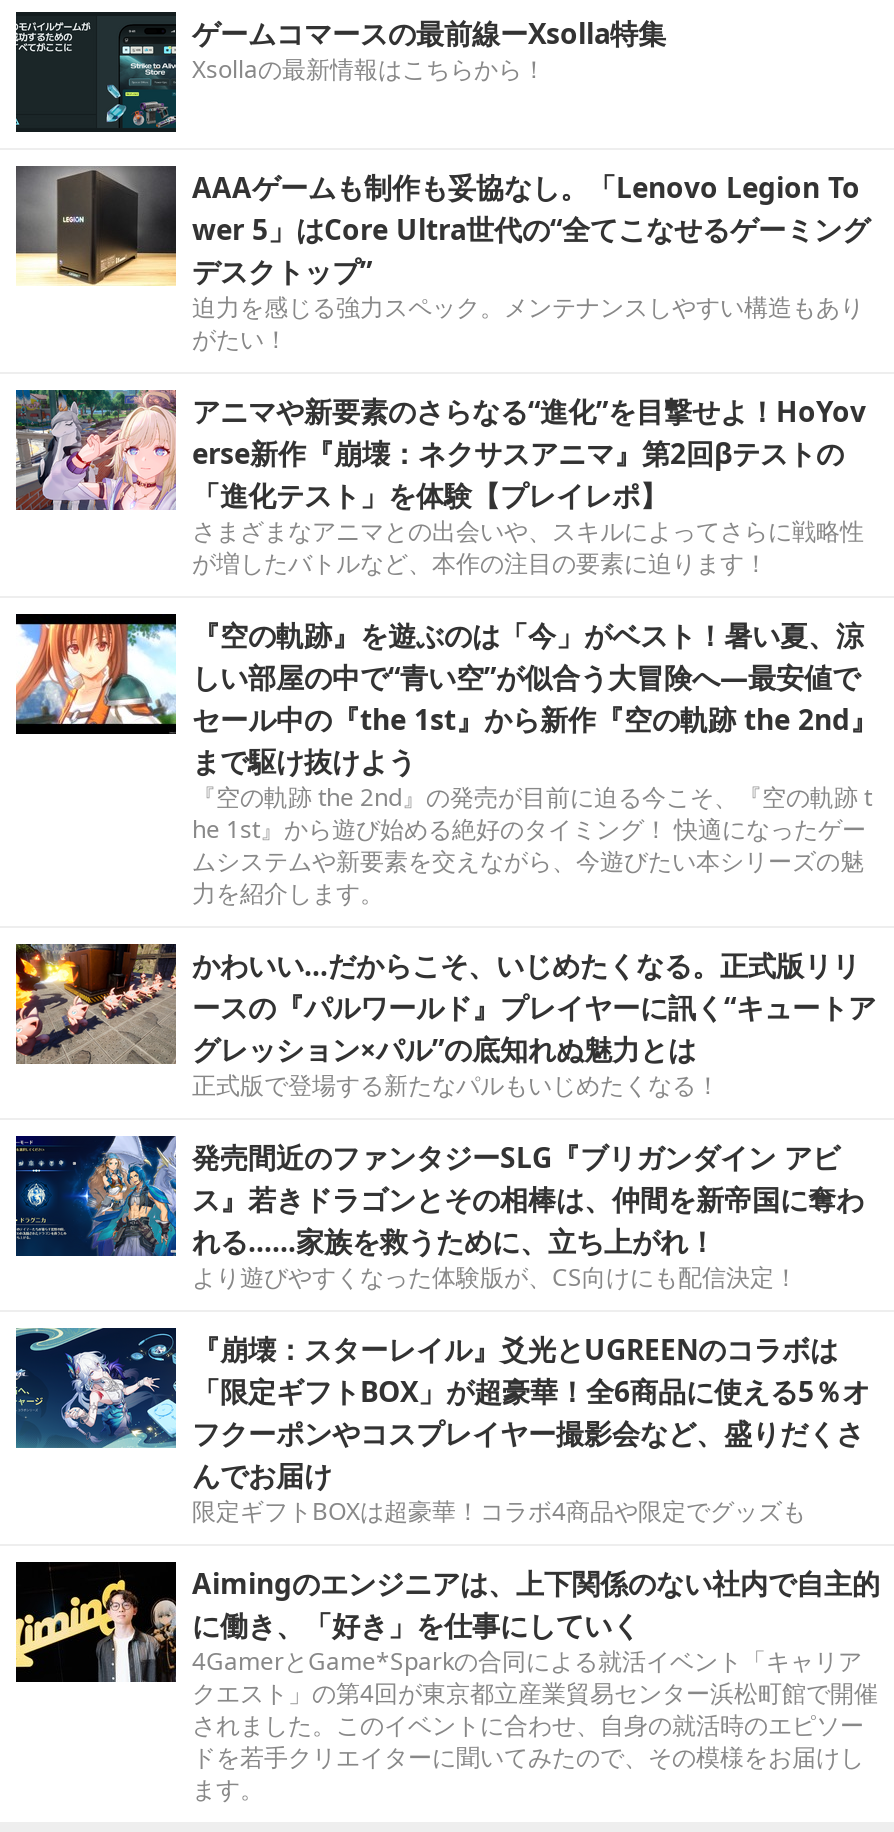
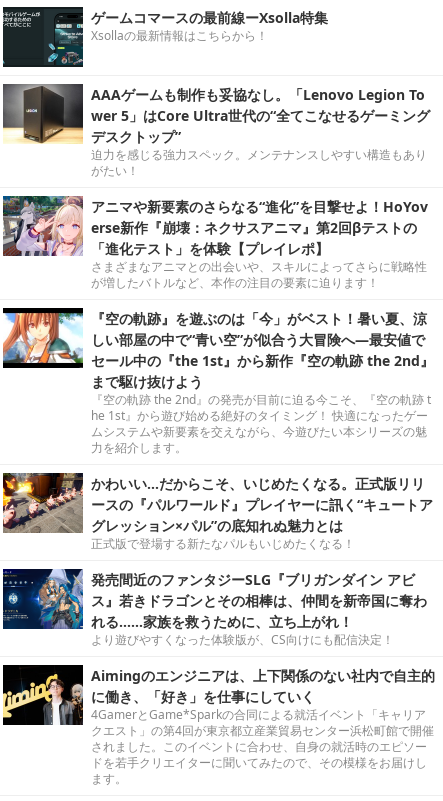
- [image]
- 『崩壊：スターレイル』爻光とUGREENのコラボは
- 「限定ギフトBOX」が超豪華！全6商品に使える5％オ
- フクーポンやコスプレイヤー撮影会など、盛りだくさ
- んでお届け
- 限定ギフトBOXは超豪華！コラボ4商品や限定でグッズも
